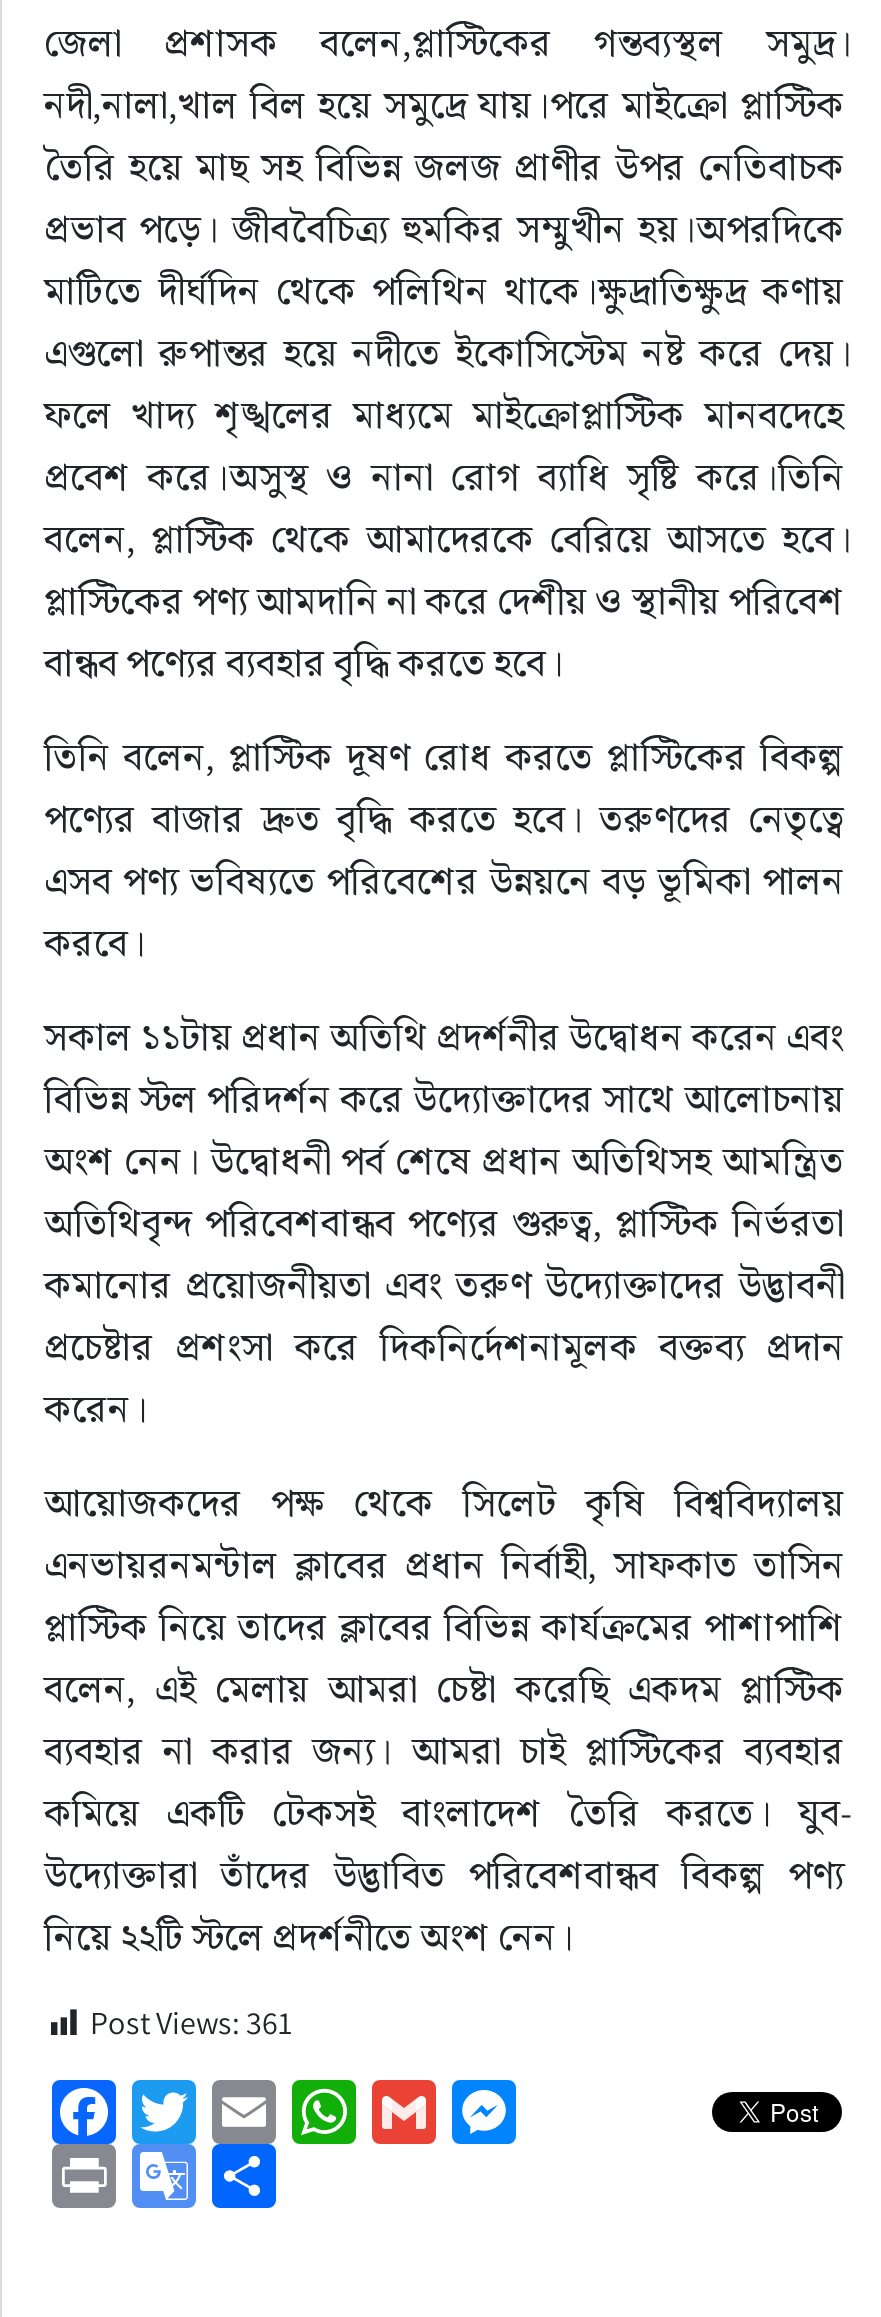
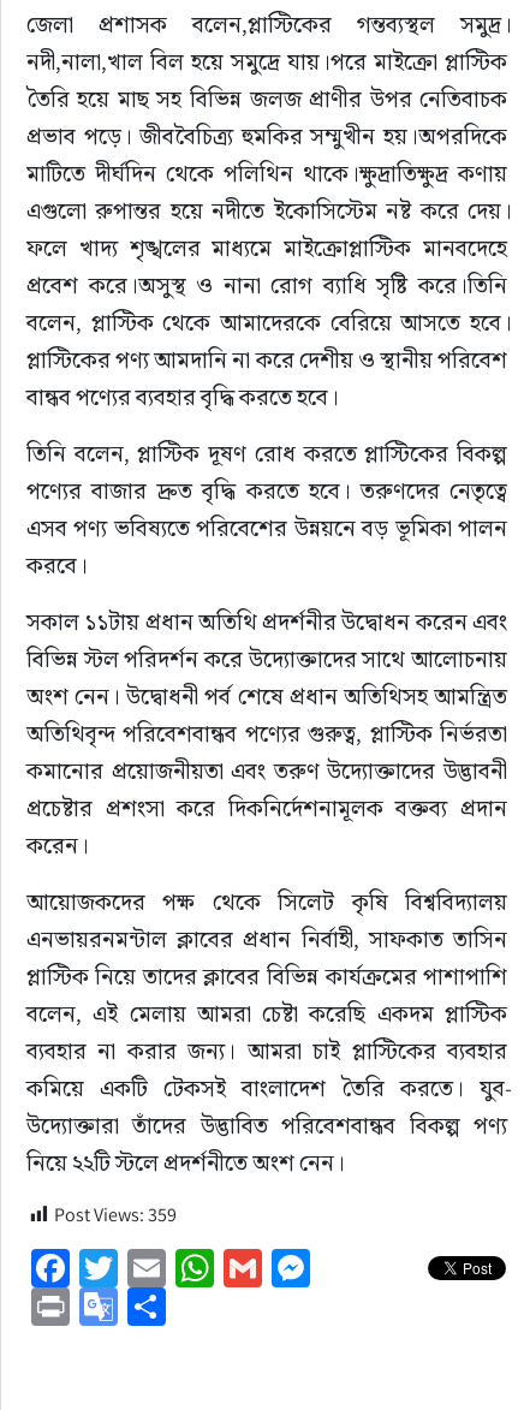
- Post Views: 361
+ Post Views: 359
